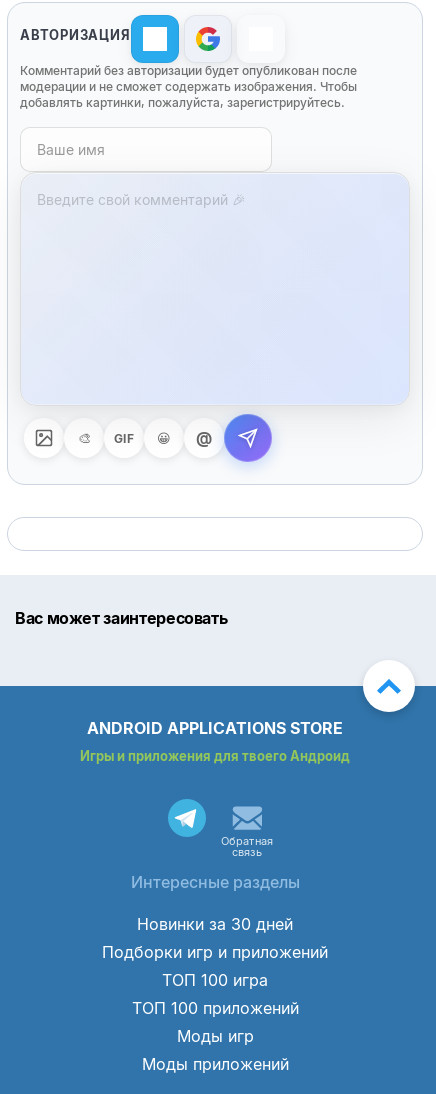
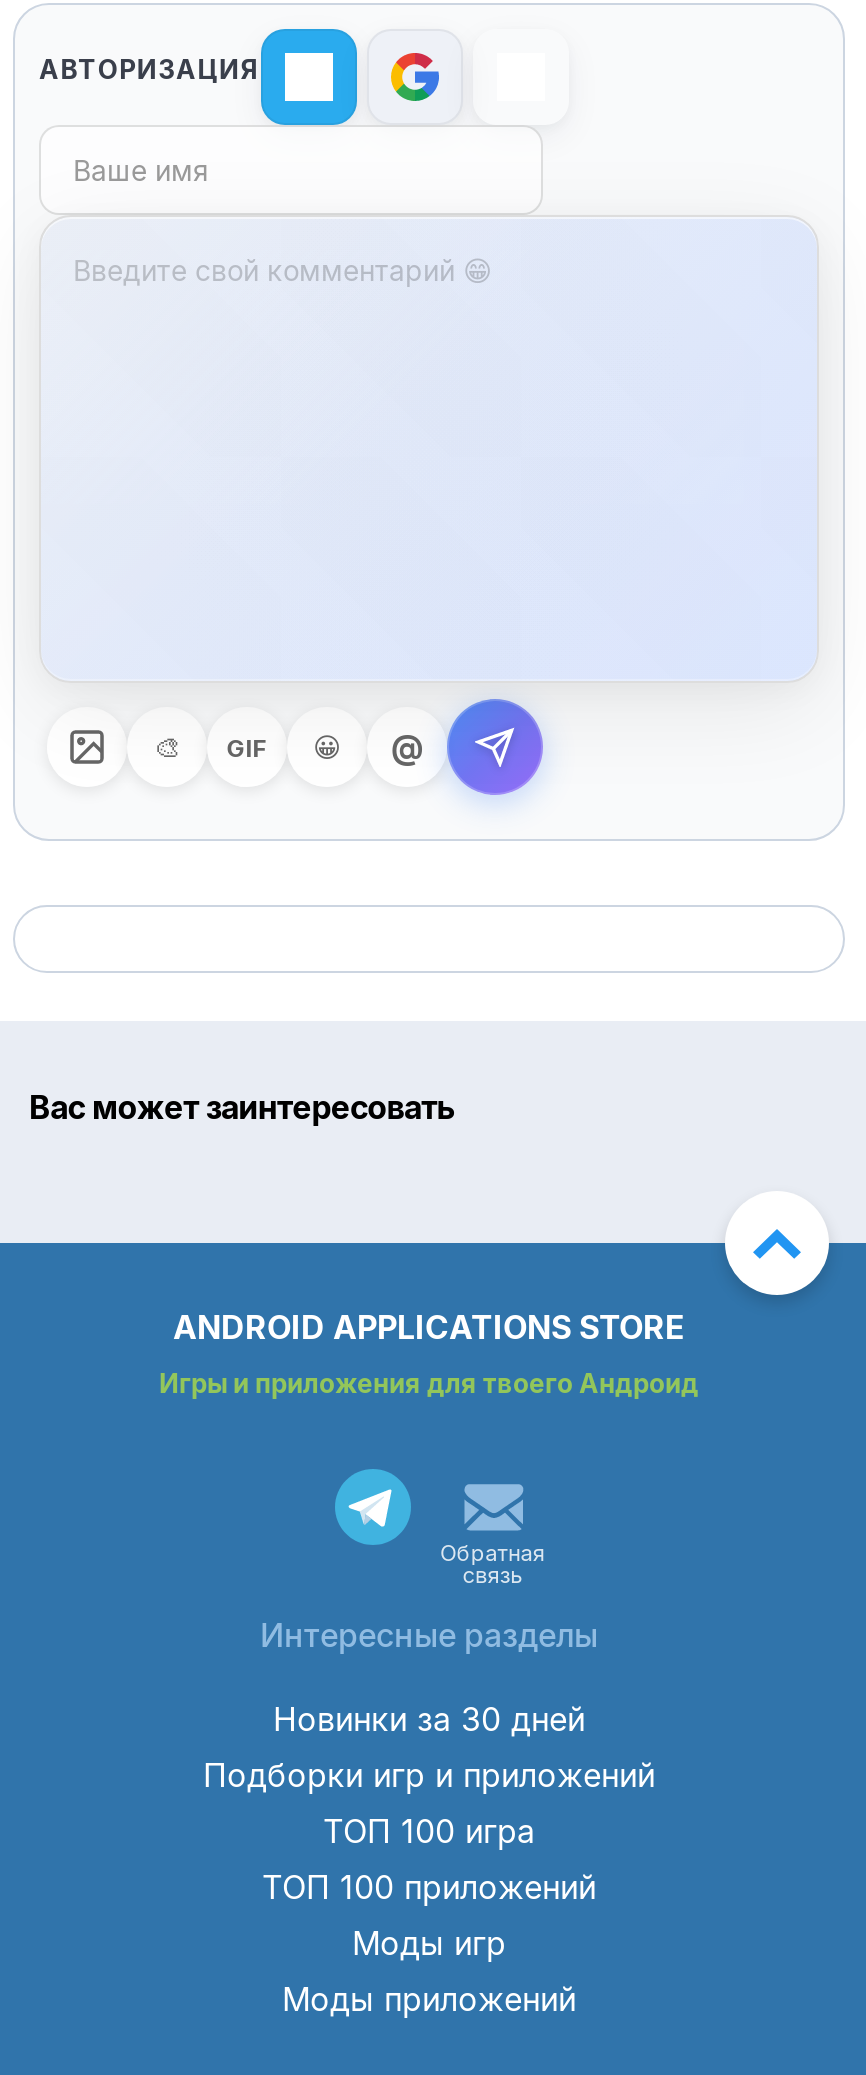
- Комментарий без авторизации будет опубликован после
- модерации и не сможет содержать изображения. Чтобы
- добавлять картинки, пожалуйста, зарегистрируйтесь.
